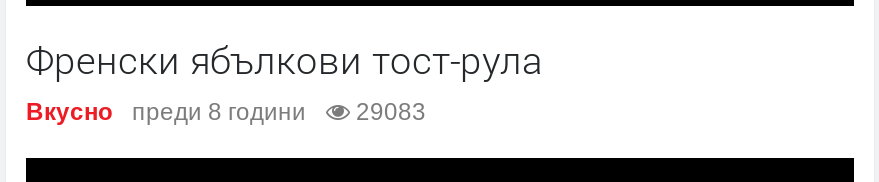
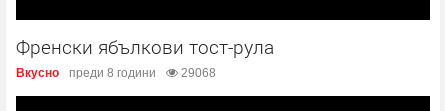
- Вкусно преди 8 години 29083
+ Вкусно преди 8 години 29068
